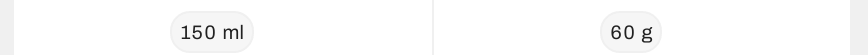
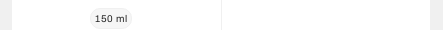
- 60 g
